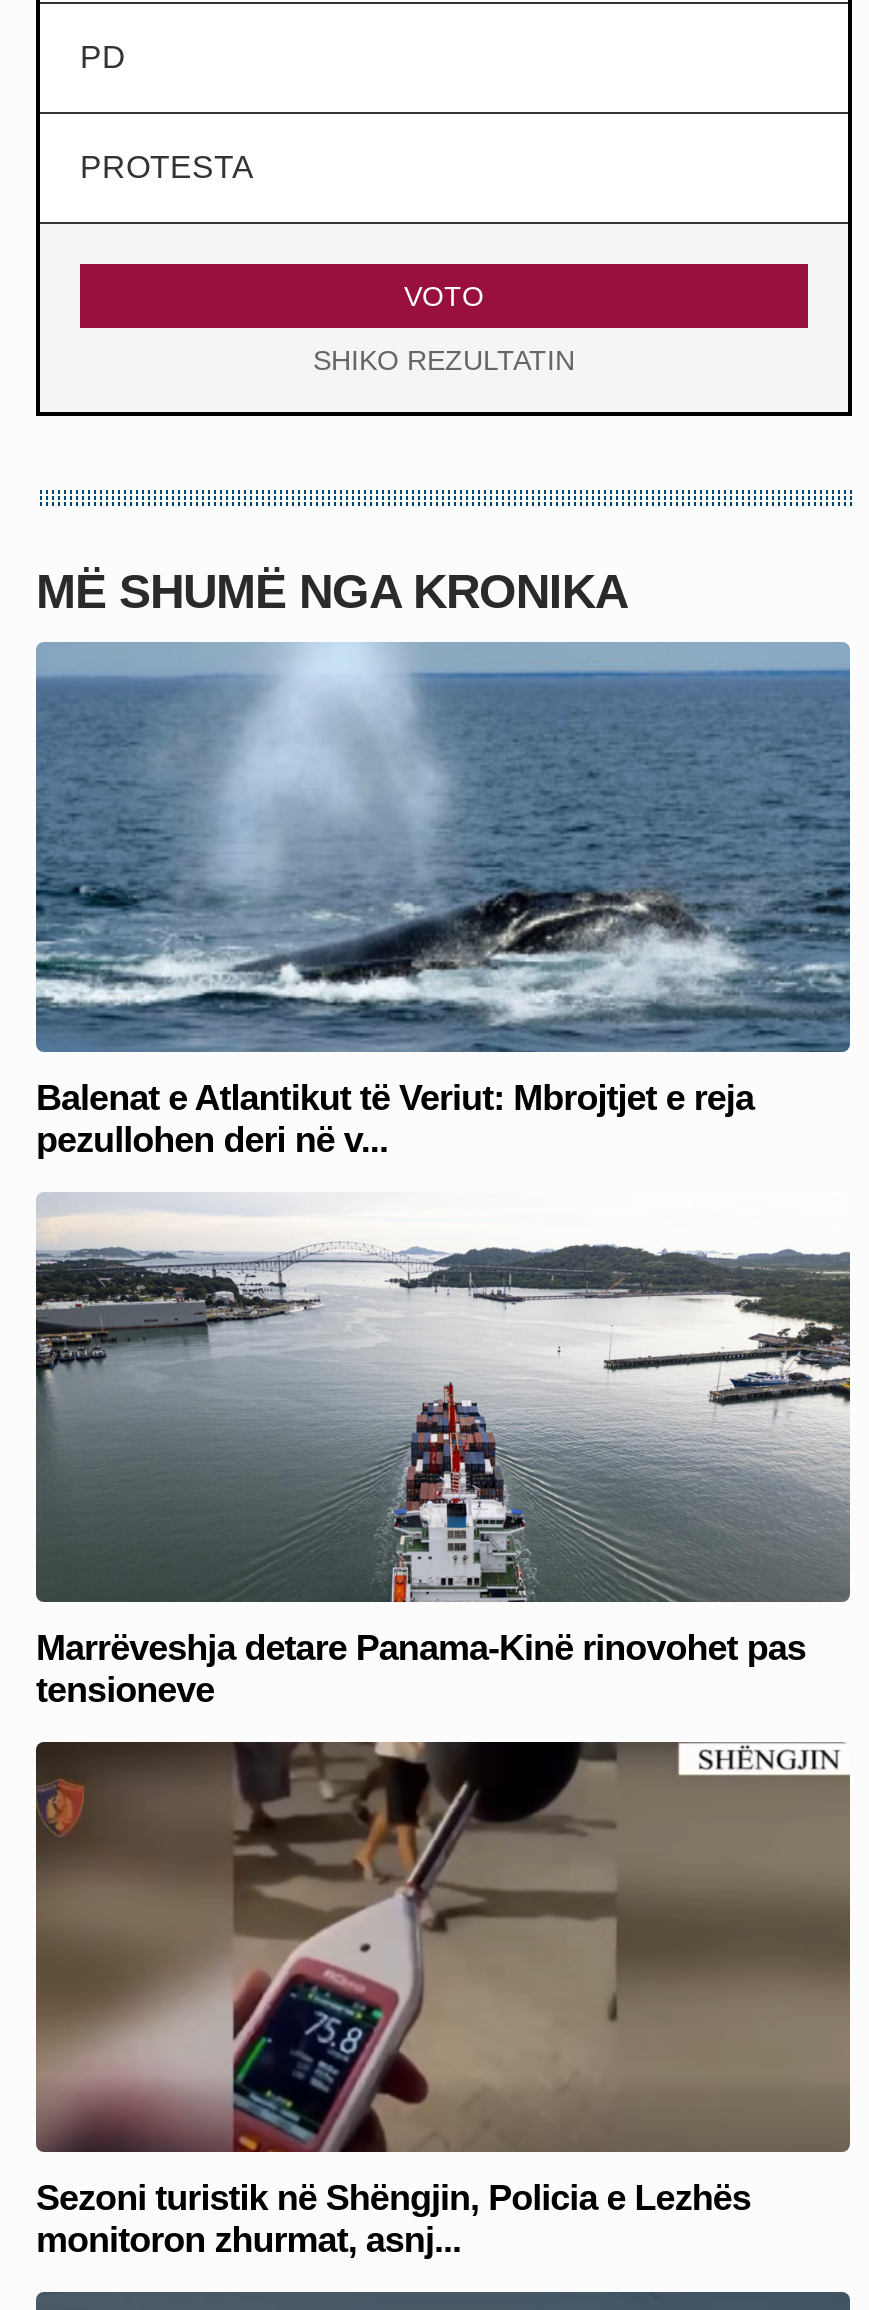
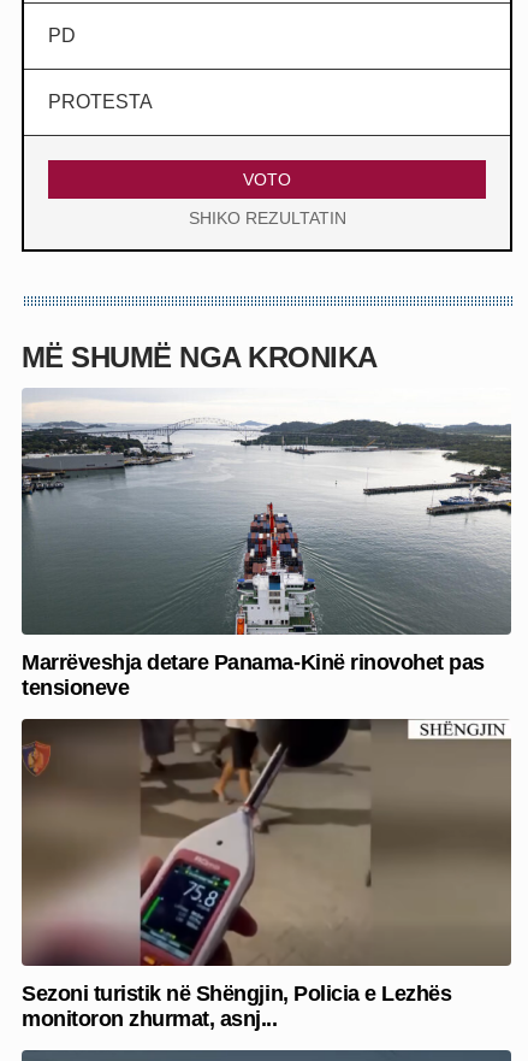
- [image]
- Balenat e Atlantikut të Veriut: Mbrojtjet e reja
- pezullohen deri në v...
